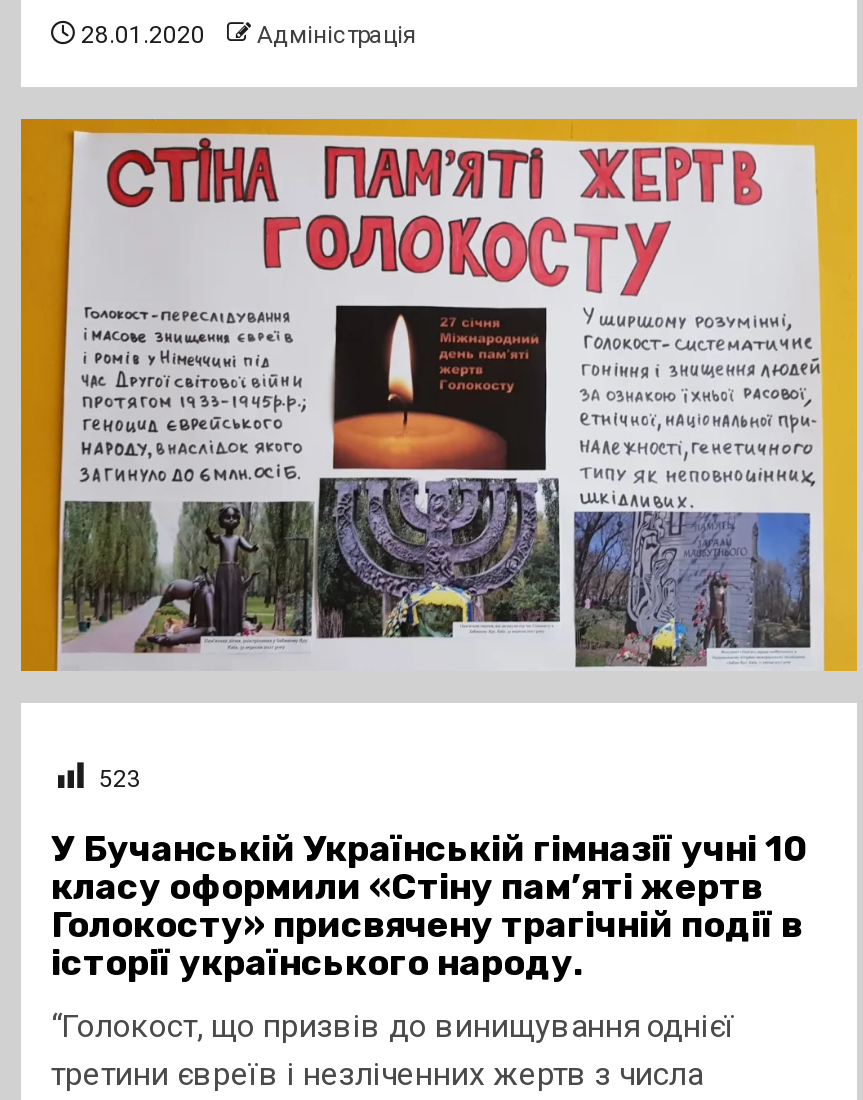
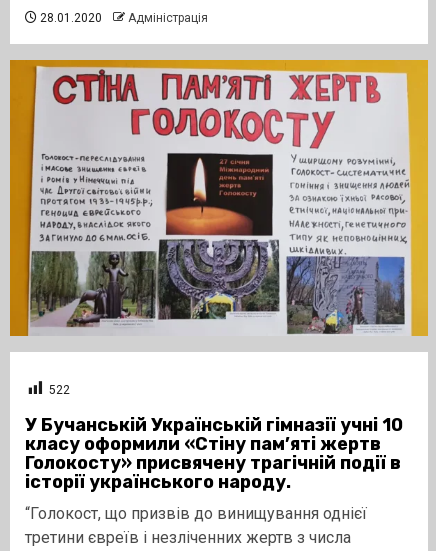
- 523
+ 522
